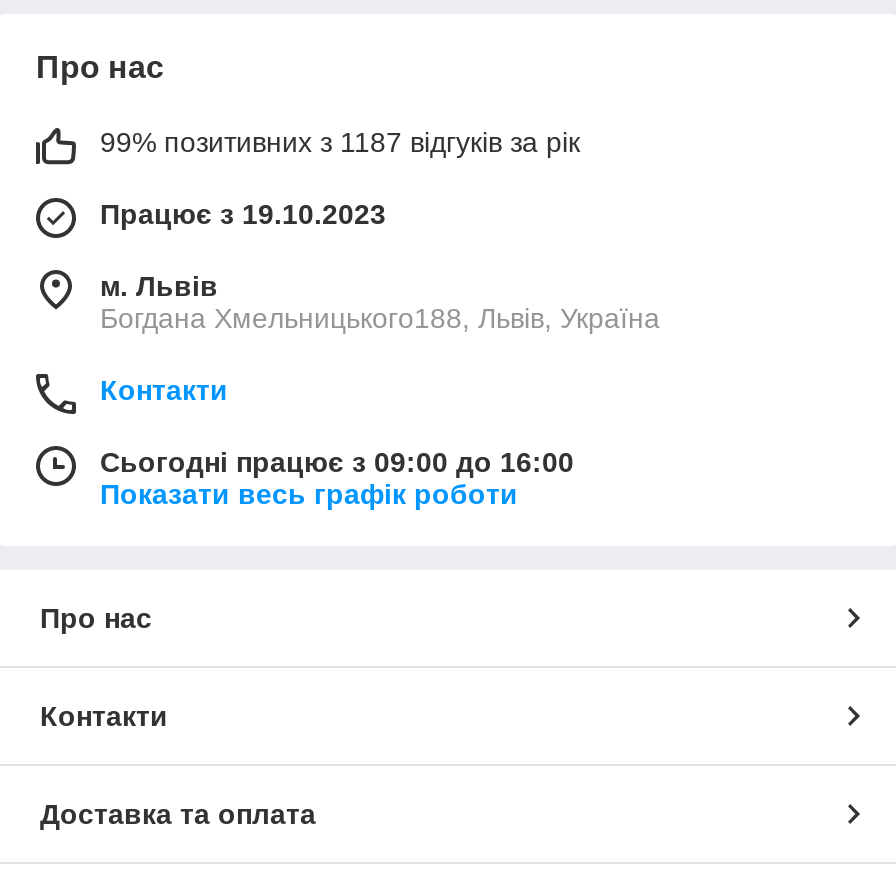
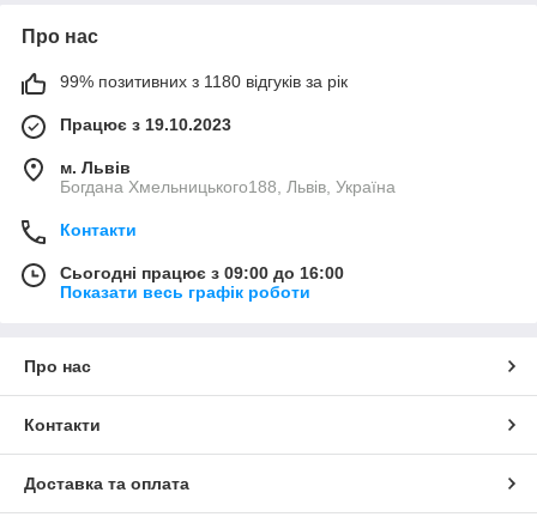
- 99% позитивних з 1187 відгуків за рік
+ 99% позитивних з 1180 відгуків за рік
